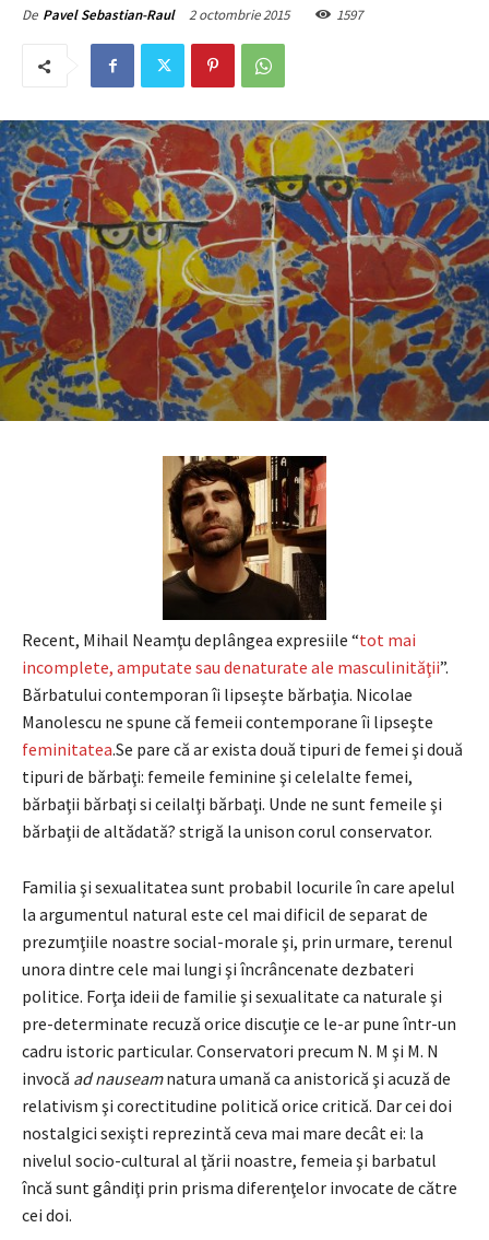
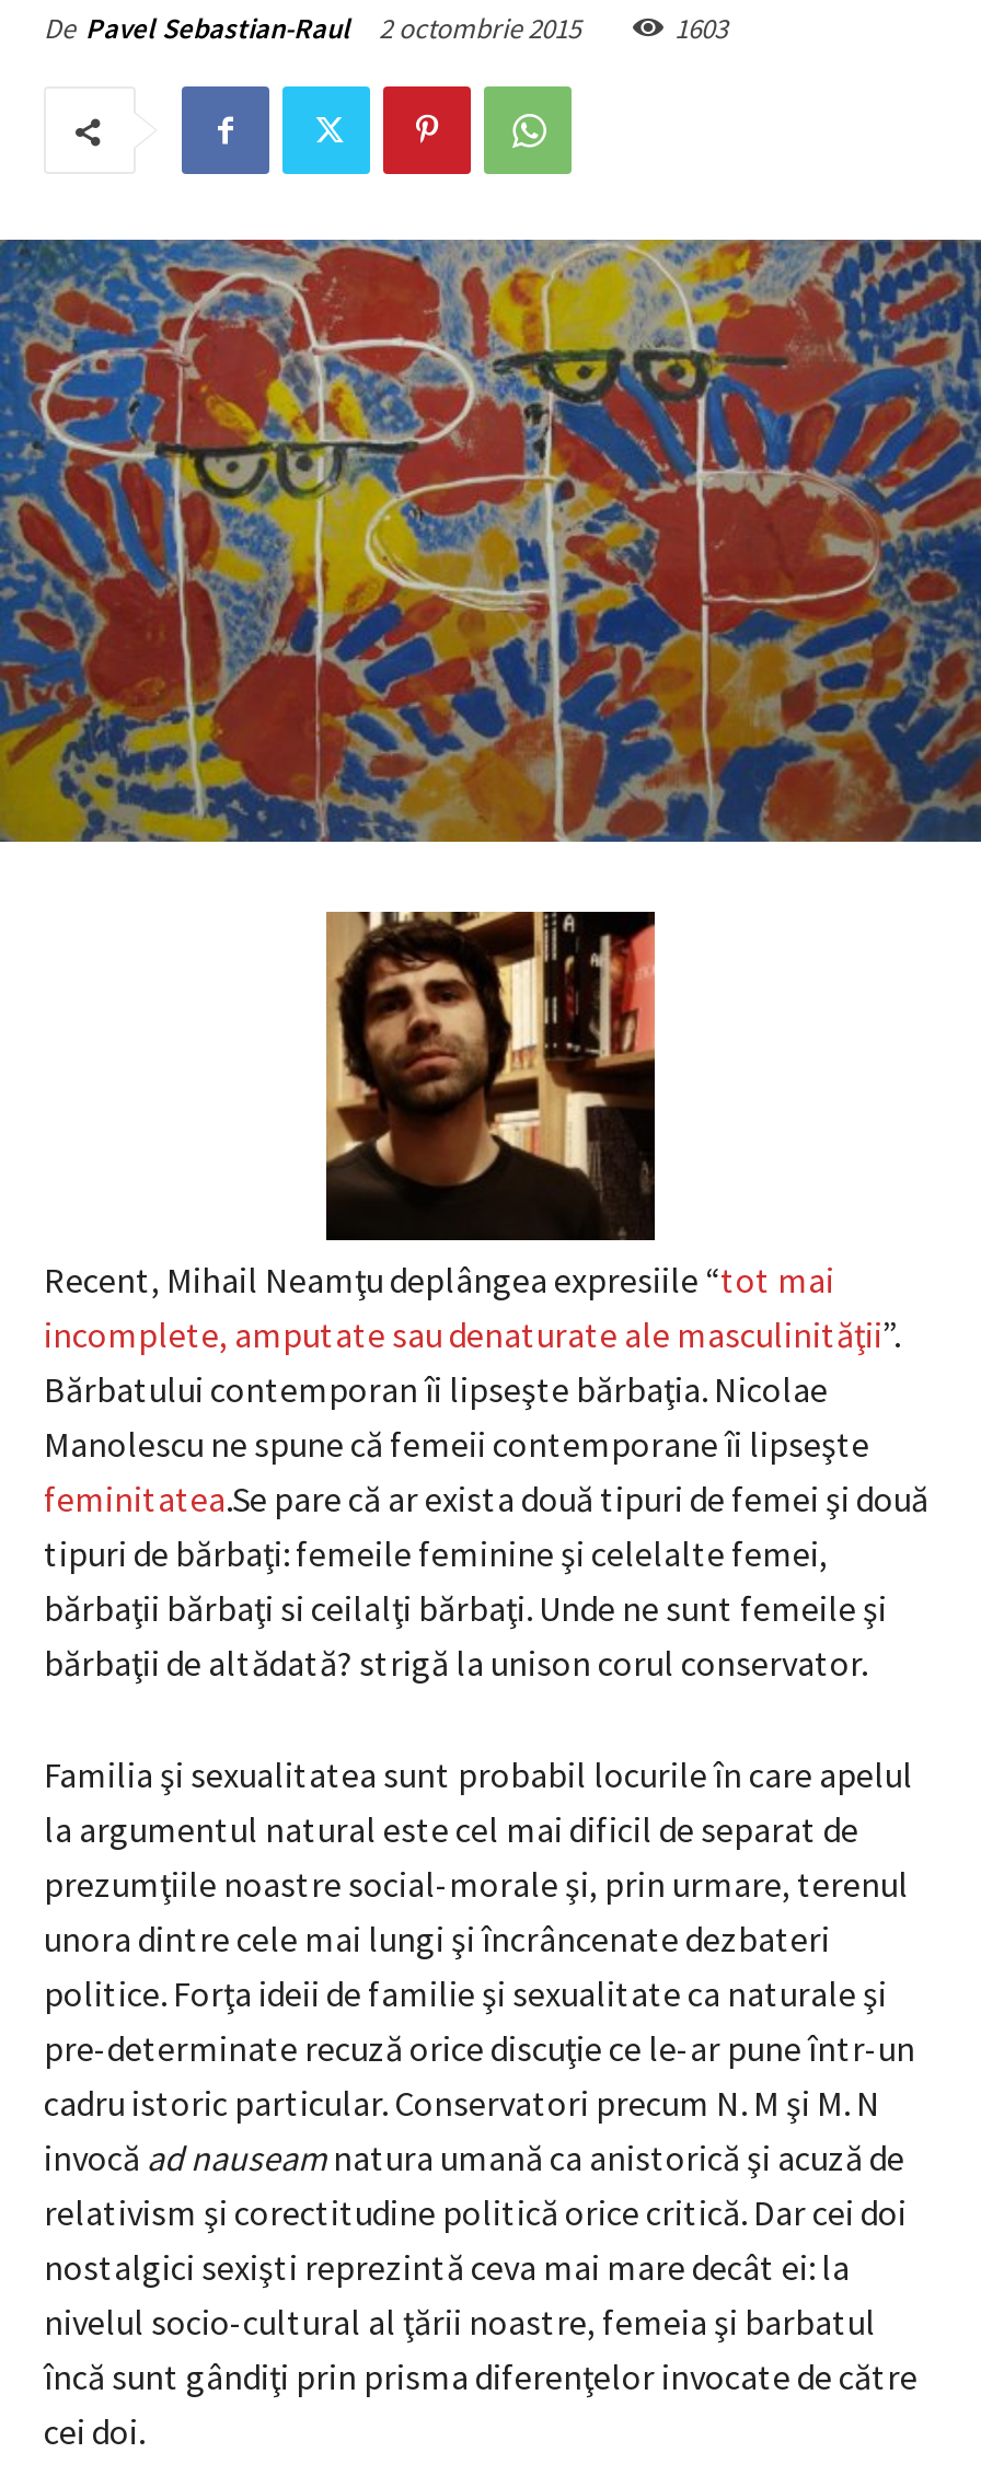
- 1597
+ 1603
